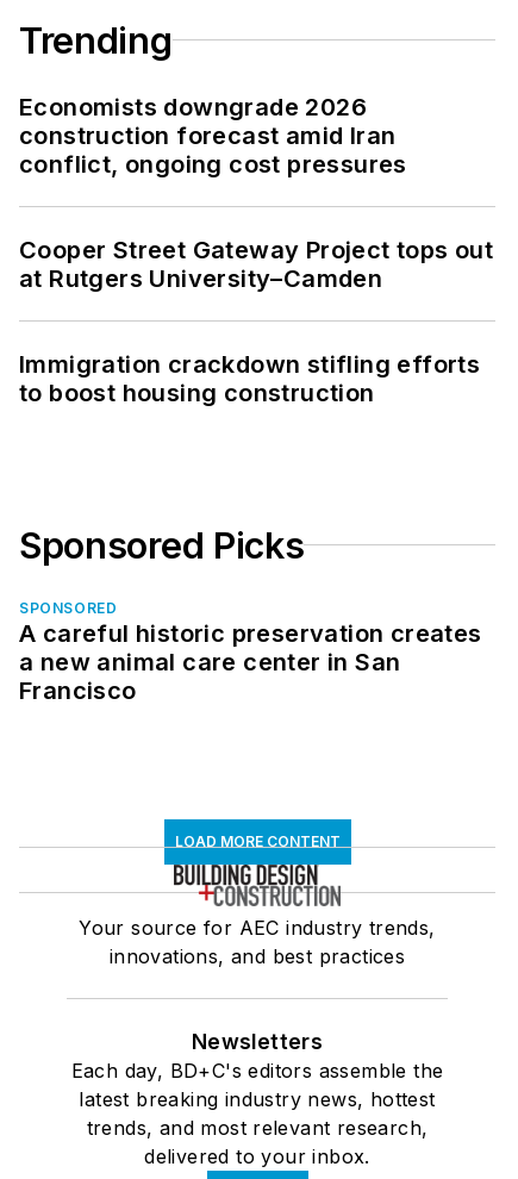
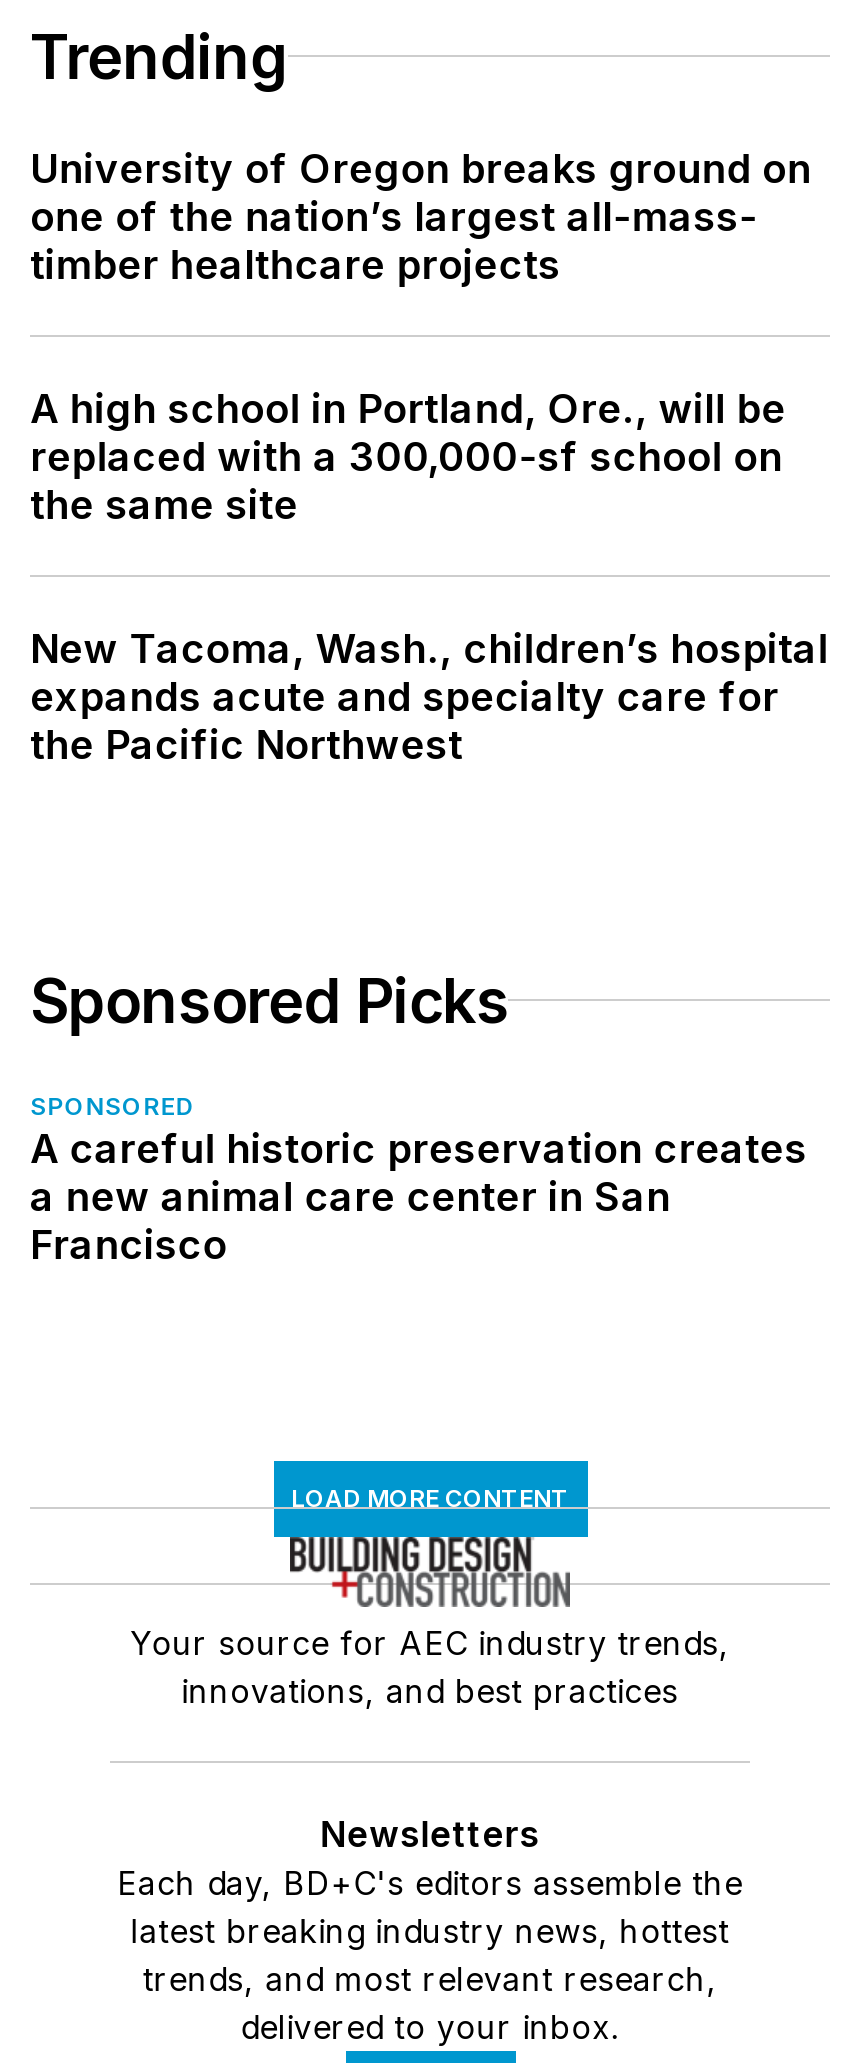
- Economists downgrade 2026
- construction forecast amid Iran
- conflict, ongoing cost pressures
+ University of Oregon breaks ground on
+ one of the nation’s largest all-mass-
+ timber healthcare projects

- Cooper Street Gateway Project tops out
- at Rutgers University–Camden
+ A high school in Portland, Ore., will be
+ replaced with a 300,000-sf school on
+ the same site

- Immigration crackdown stifling efforts
- to boost housing construction
+ New Tacoma, Wash., children’s hospital
+ expands acute and specialty care for
+ the Pacific Northwest
